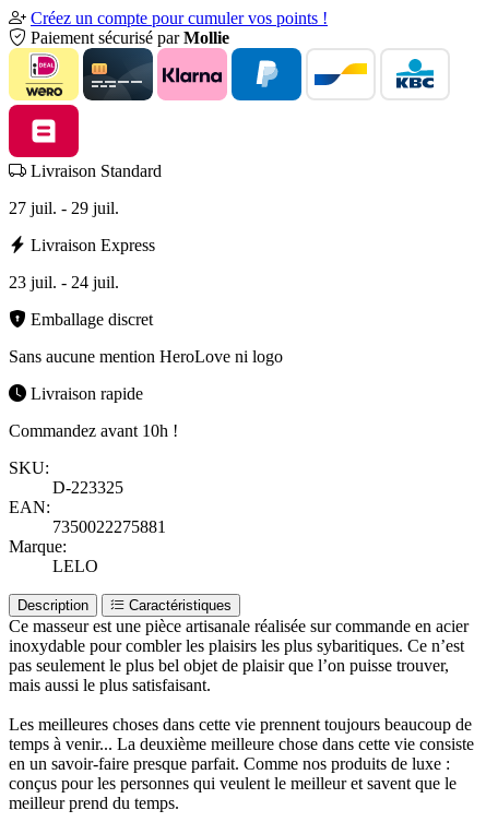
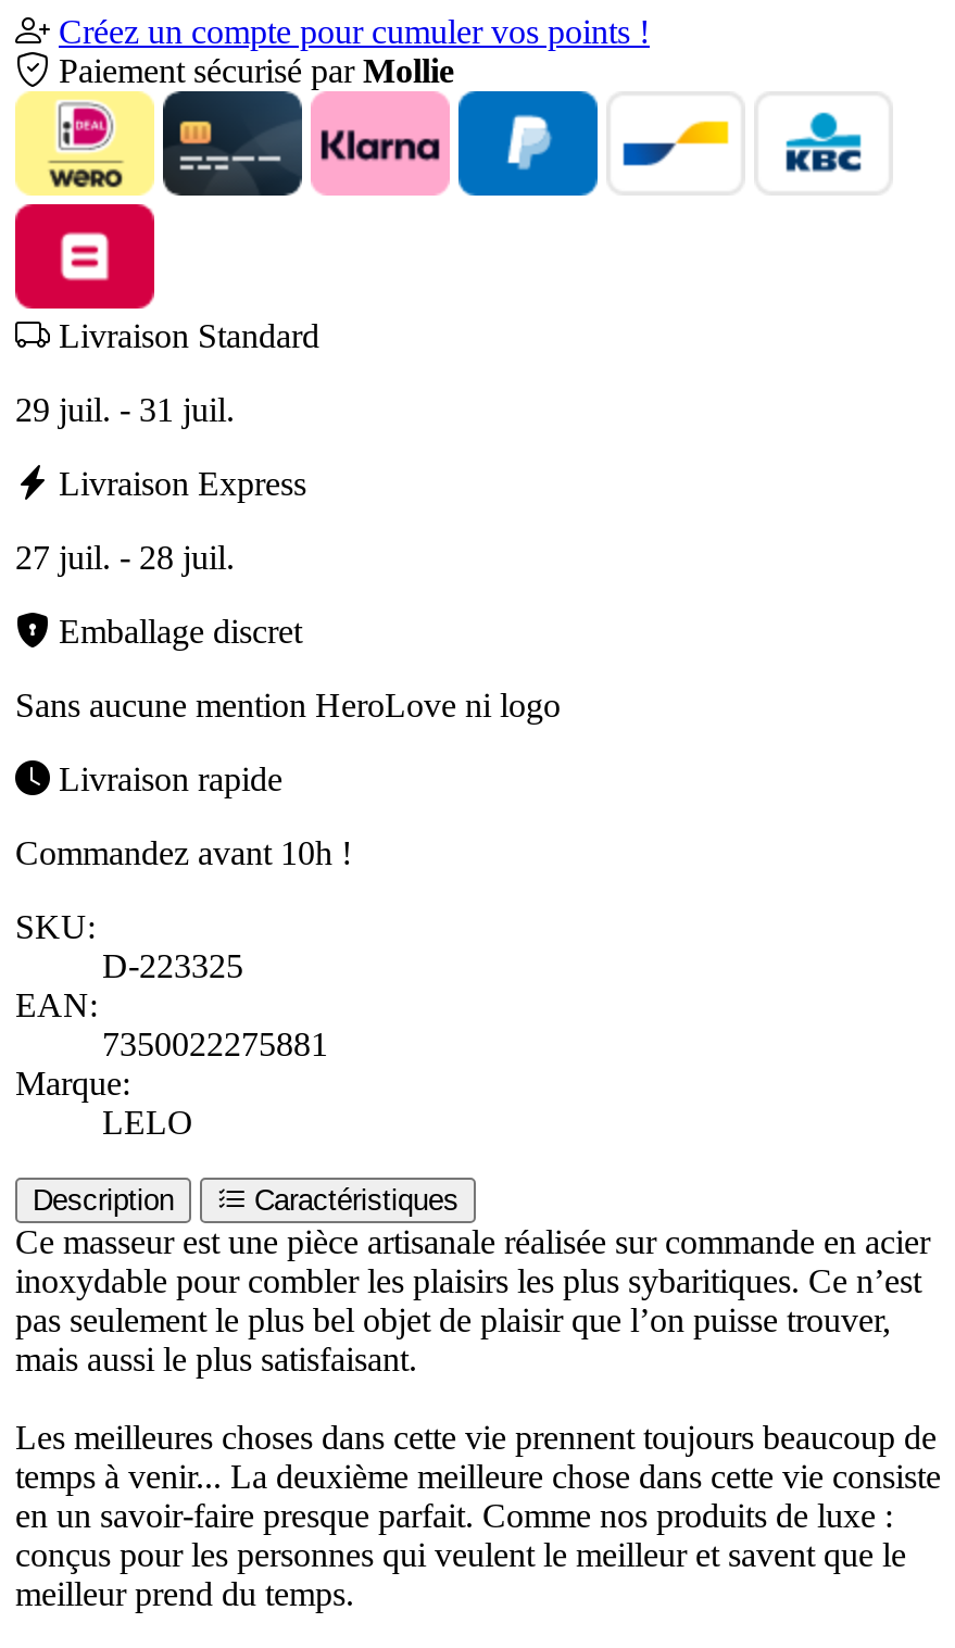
- 27 juil. - 29 juil.
+ 29 juil. - 31 juil.

- 23 juil. - 24 juil.
+ 27 juil. - 28 juil.
